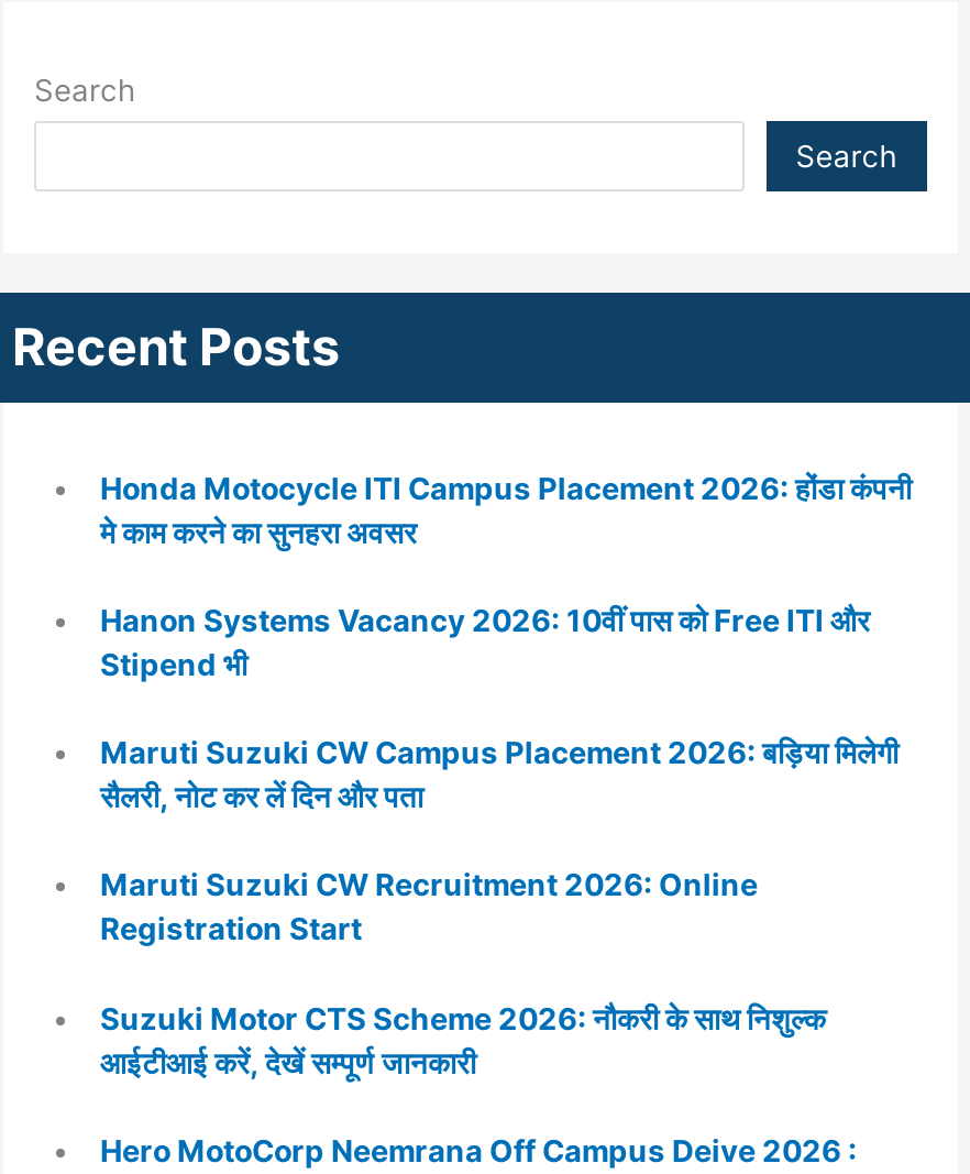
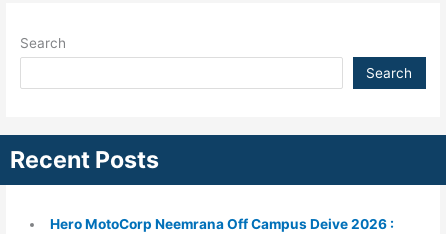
- Honda Motocycle ITI Campus Placement 2026: होंडा कंपनी
- मे काम करने का सुनहरा अवसर
- Hanon Systems Vacancy 2026: 10वीं पास को Free ITI और
- Stipend भी
- Maruti Suzuki CW Campus Placement 2026: बड़िया मिलेगी
- सैलरी, नोट कर लें दिन और पता
- Maruti Suzuki CW Recruitment 2026: Online
- Registration Start
- Suzuki Motor CTS Scheme 2026: नौकरी के साथ निशुल्क
- आईटीआई करें, देखें सम्पूर्ण जानकारी
